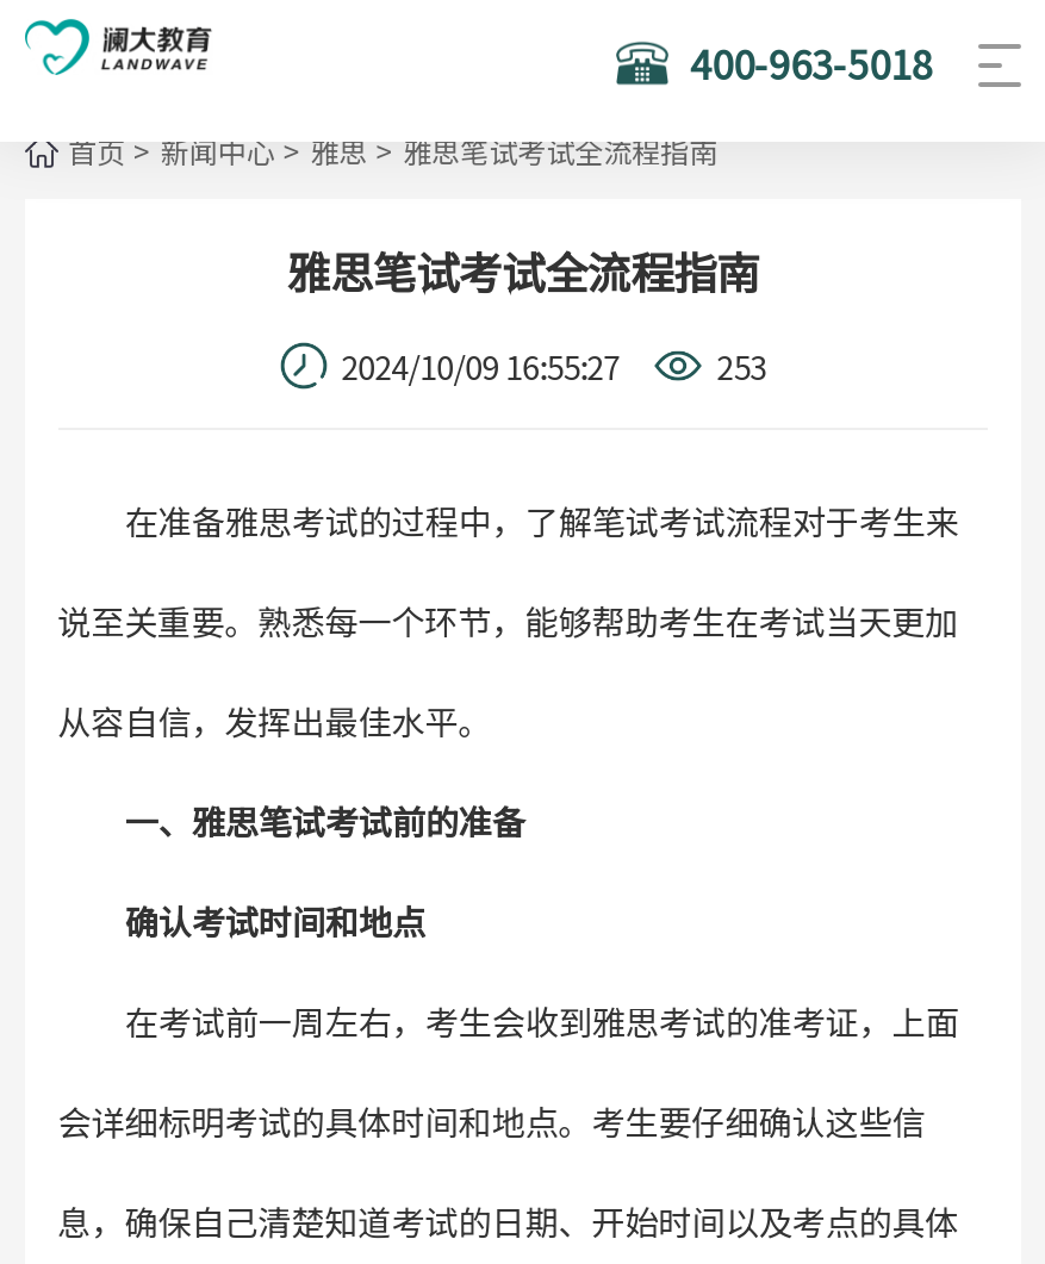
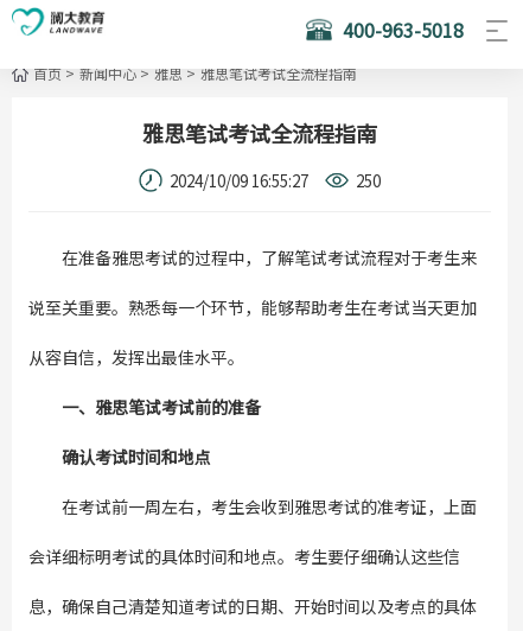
- 253
+ 250
